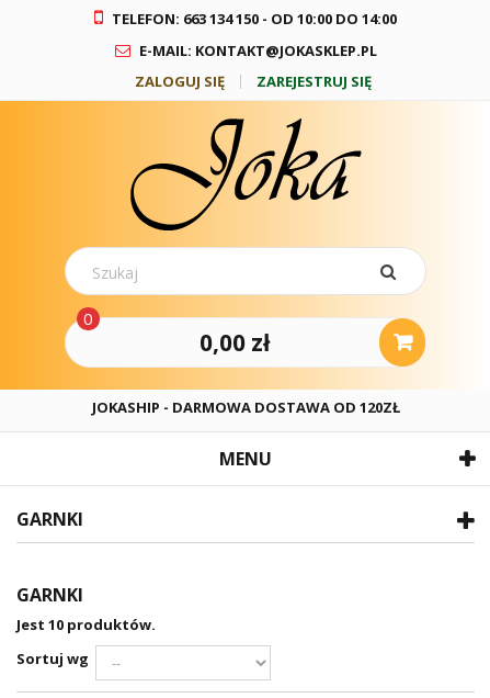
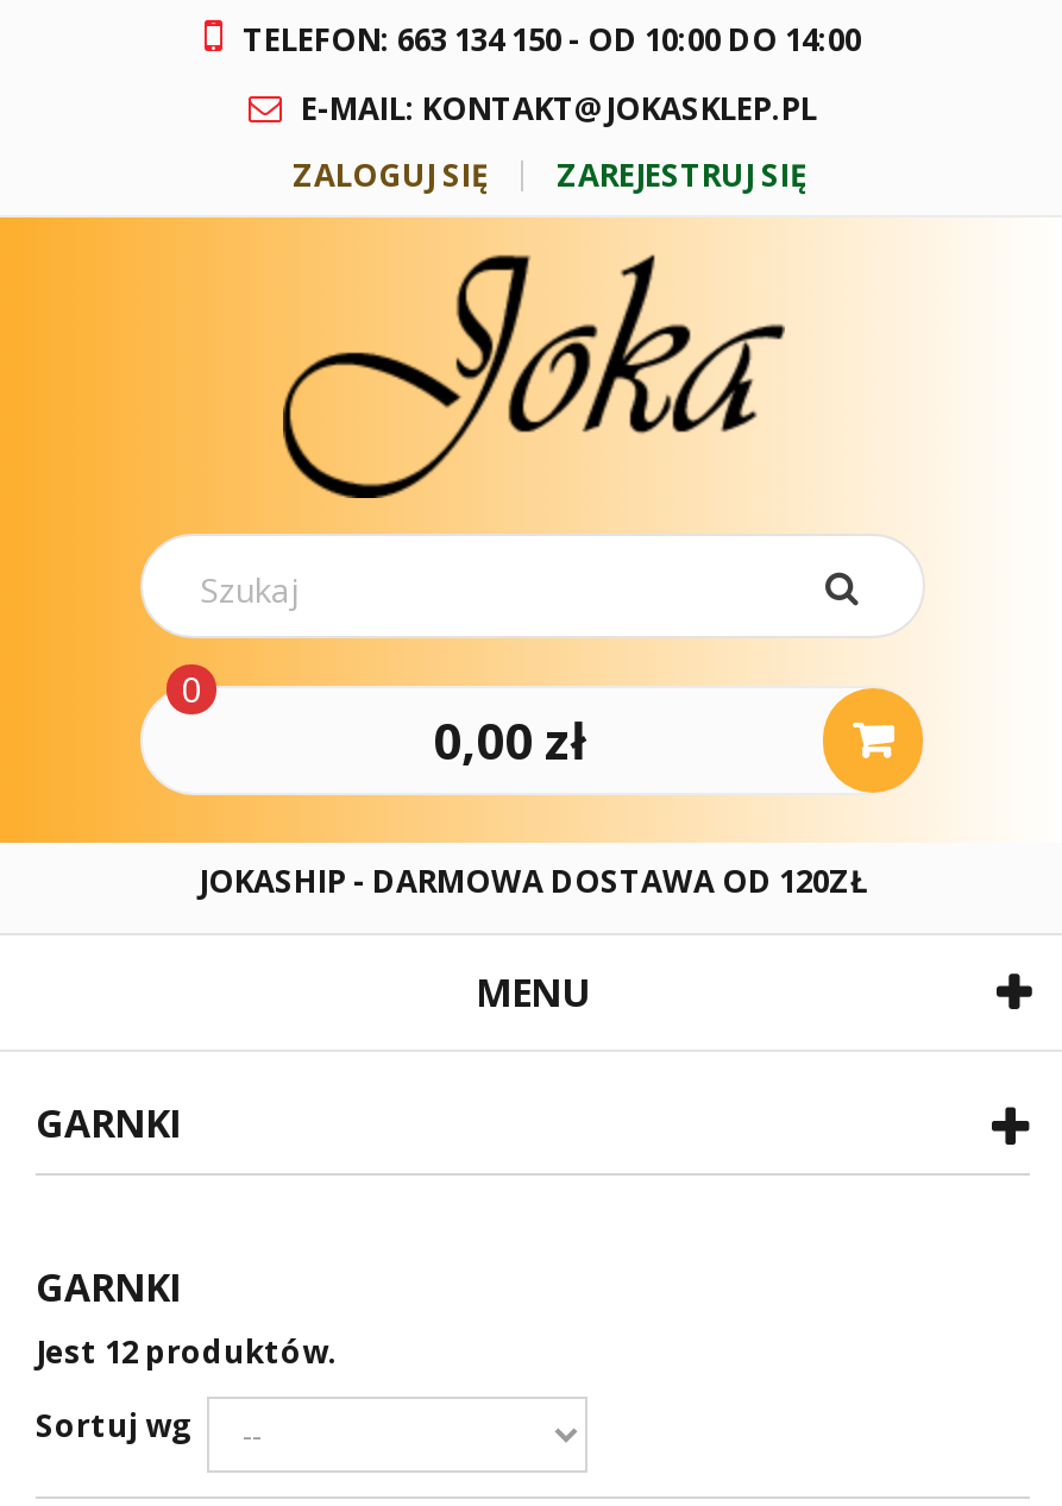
- Jest 10 produktów.
+ Jest 12 produktów.
